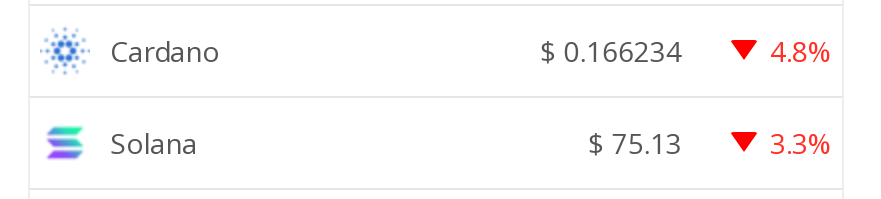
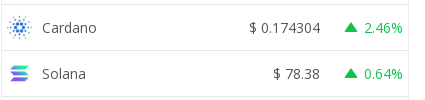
- $ 0.166234
+ $ 0.174304

- 4.8%
+ 2.46%

- $ 75.13
+ $ 78.38

- 3.3%
+ 0.64%
